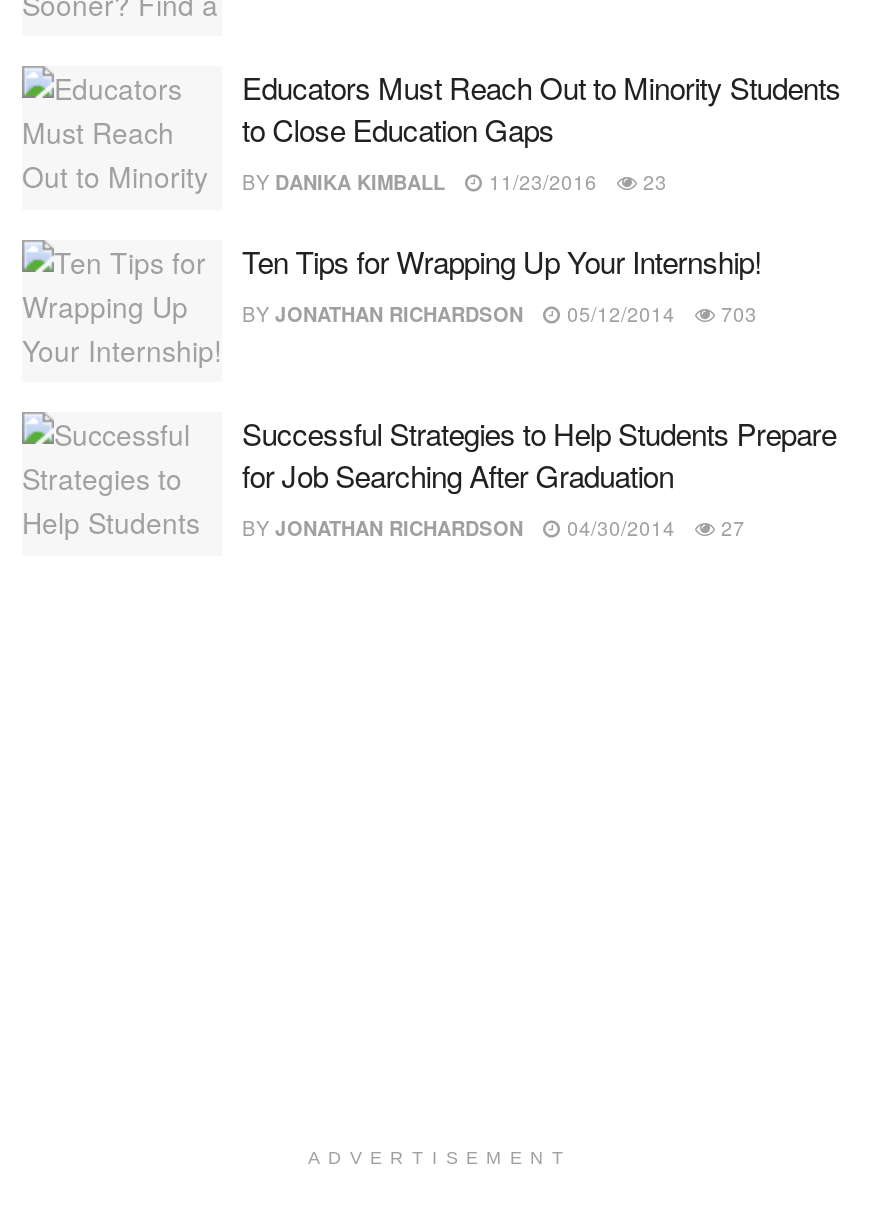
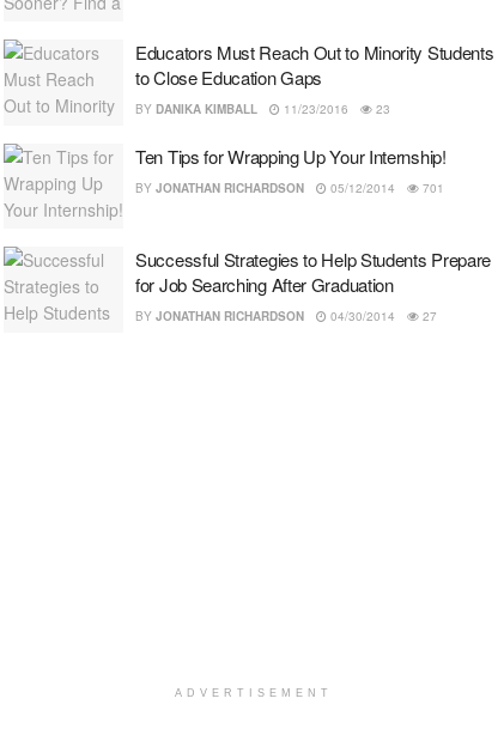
- BY JONATHAN RICHARDSON 05/12/2014 703
+ BY JONATHAN RICHARDSON 05/12/2014 701
